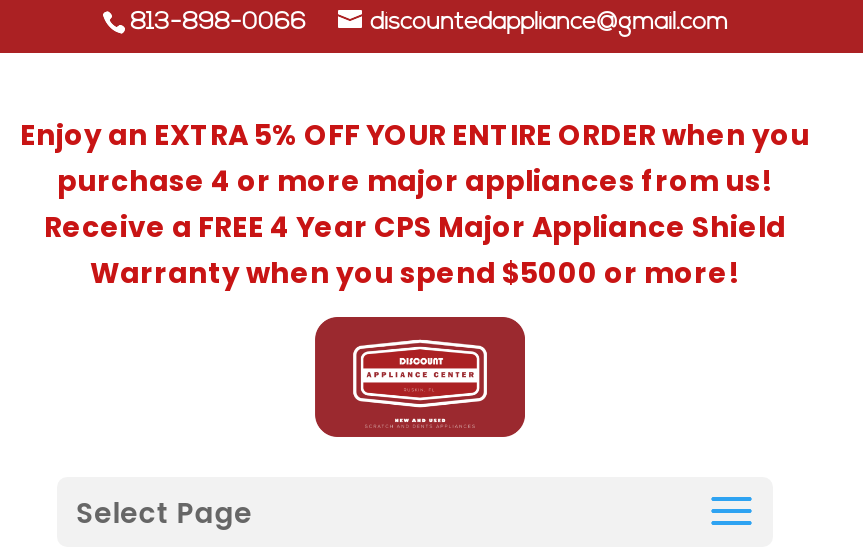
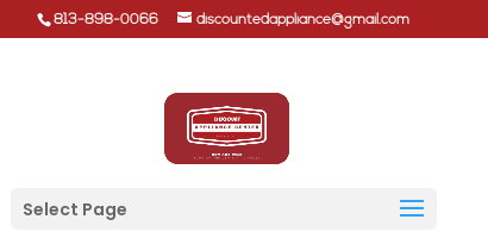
- Enjoy an EXTRA 5% OFF YOUR ENTIRE ORDER when you
- purchase 4 or more major appliances from us!
- Receive a FREE 4 Year CPS Major Appliance Shield
- Warranty when you spend $5000 or more!
